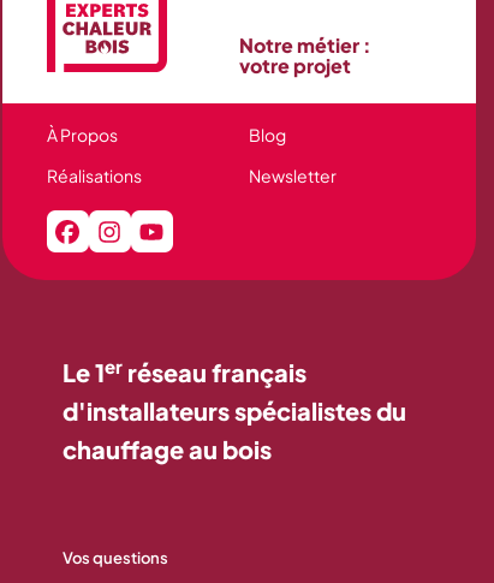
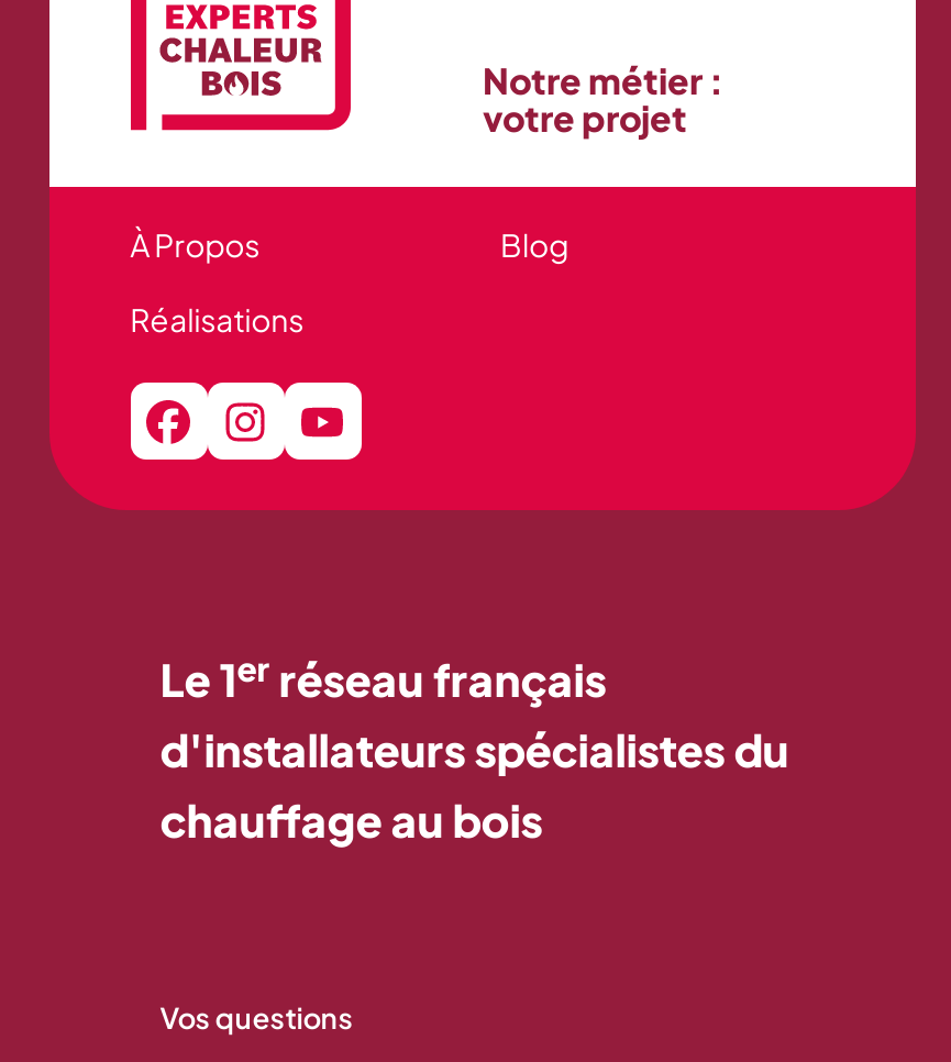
- Newsletter
